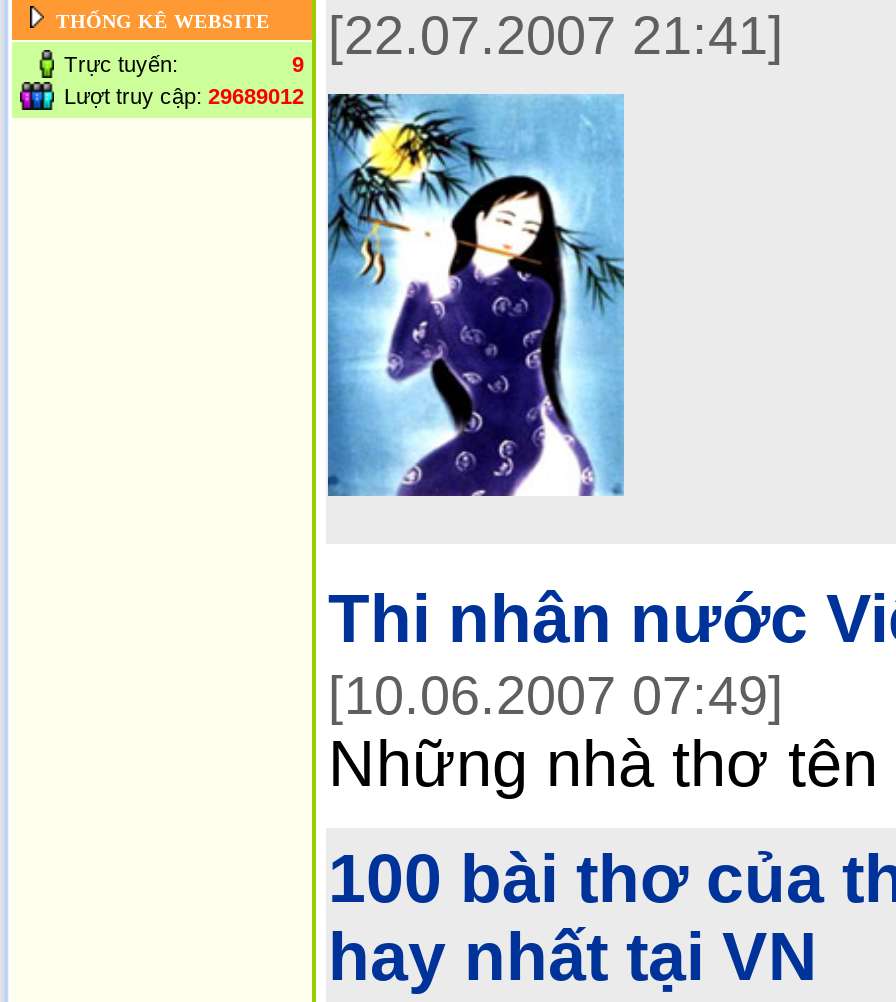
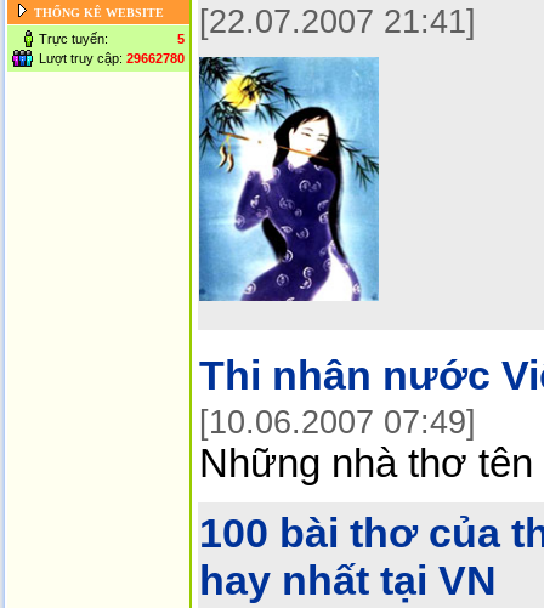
- 9 [22.07.2007 21:41]
+ 5 [22.07.2007 21:41]

- Lượt truy cập: 29689012
+ Lượt truy cập: 29662780
